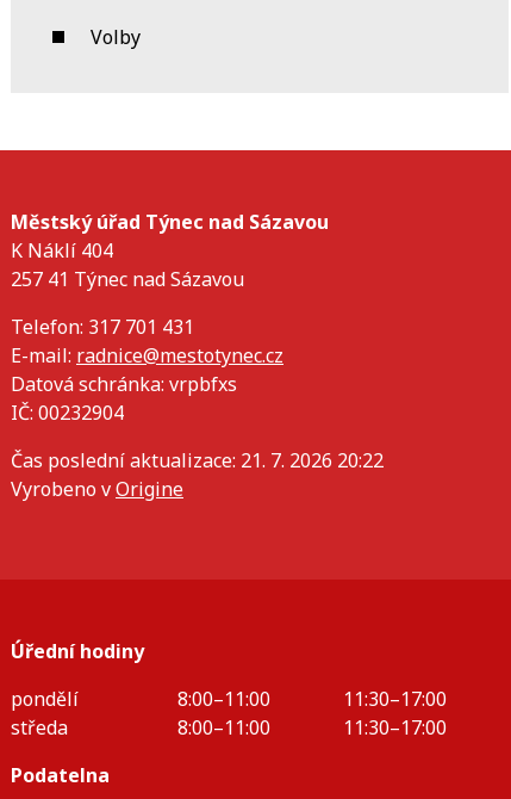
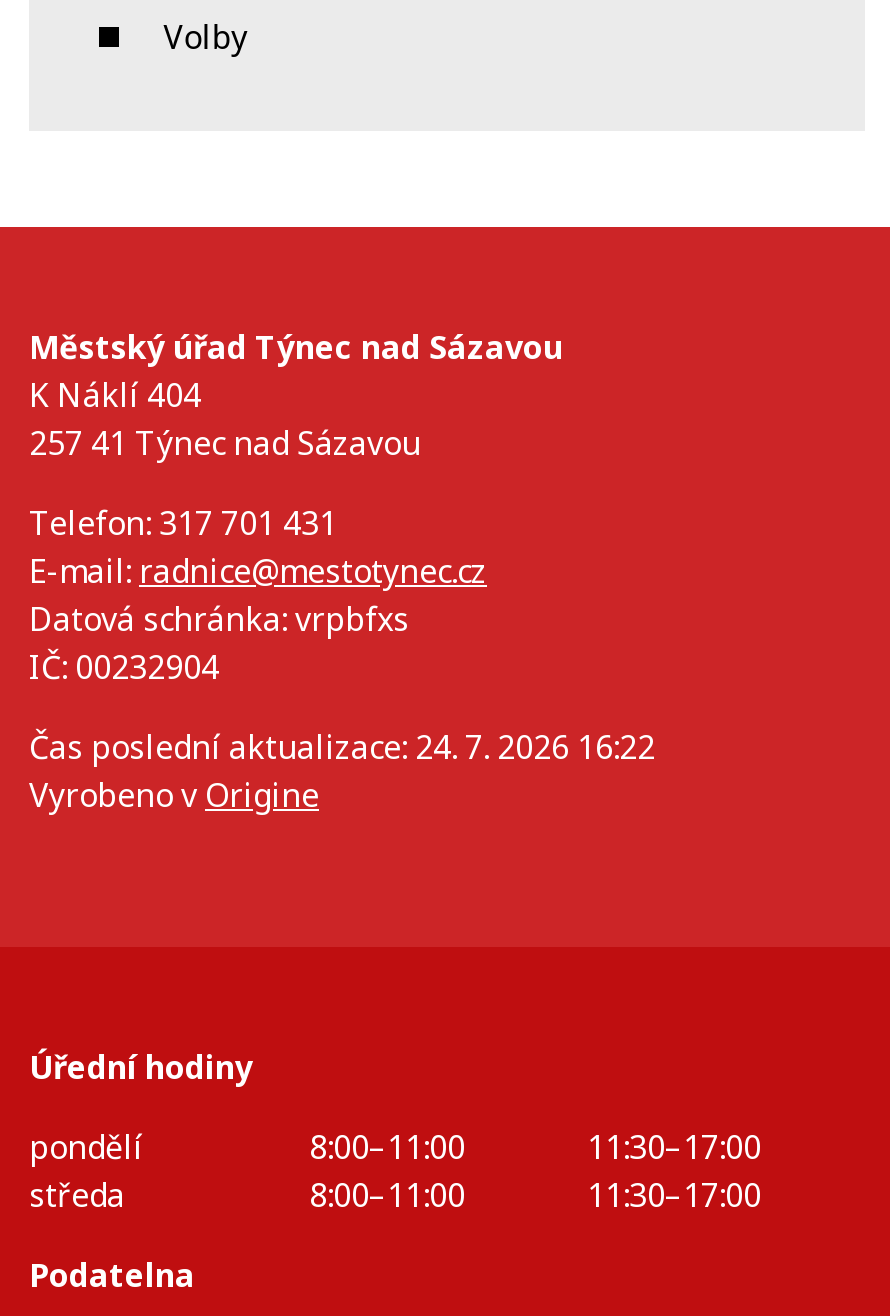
- Čas poslední aktualizace: 21. 7. 2026 20:22
+ Čas poslední aktualizace: 24. 7. 2026 16:22
